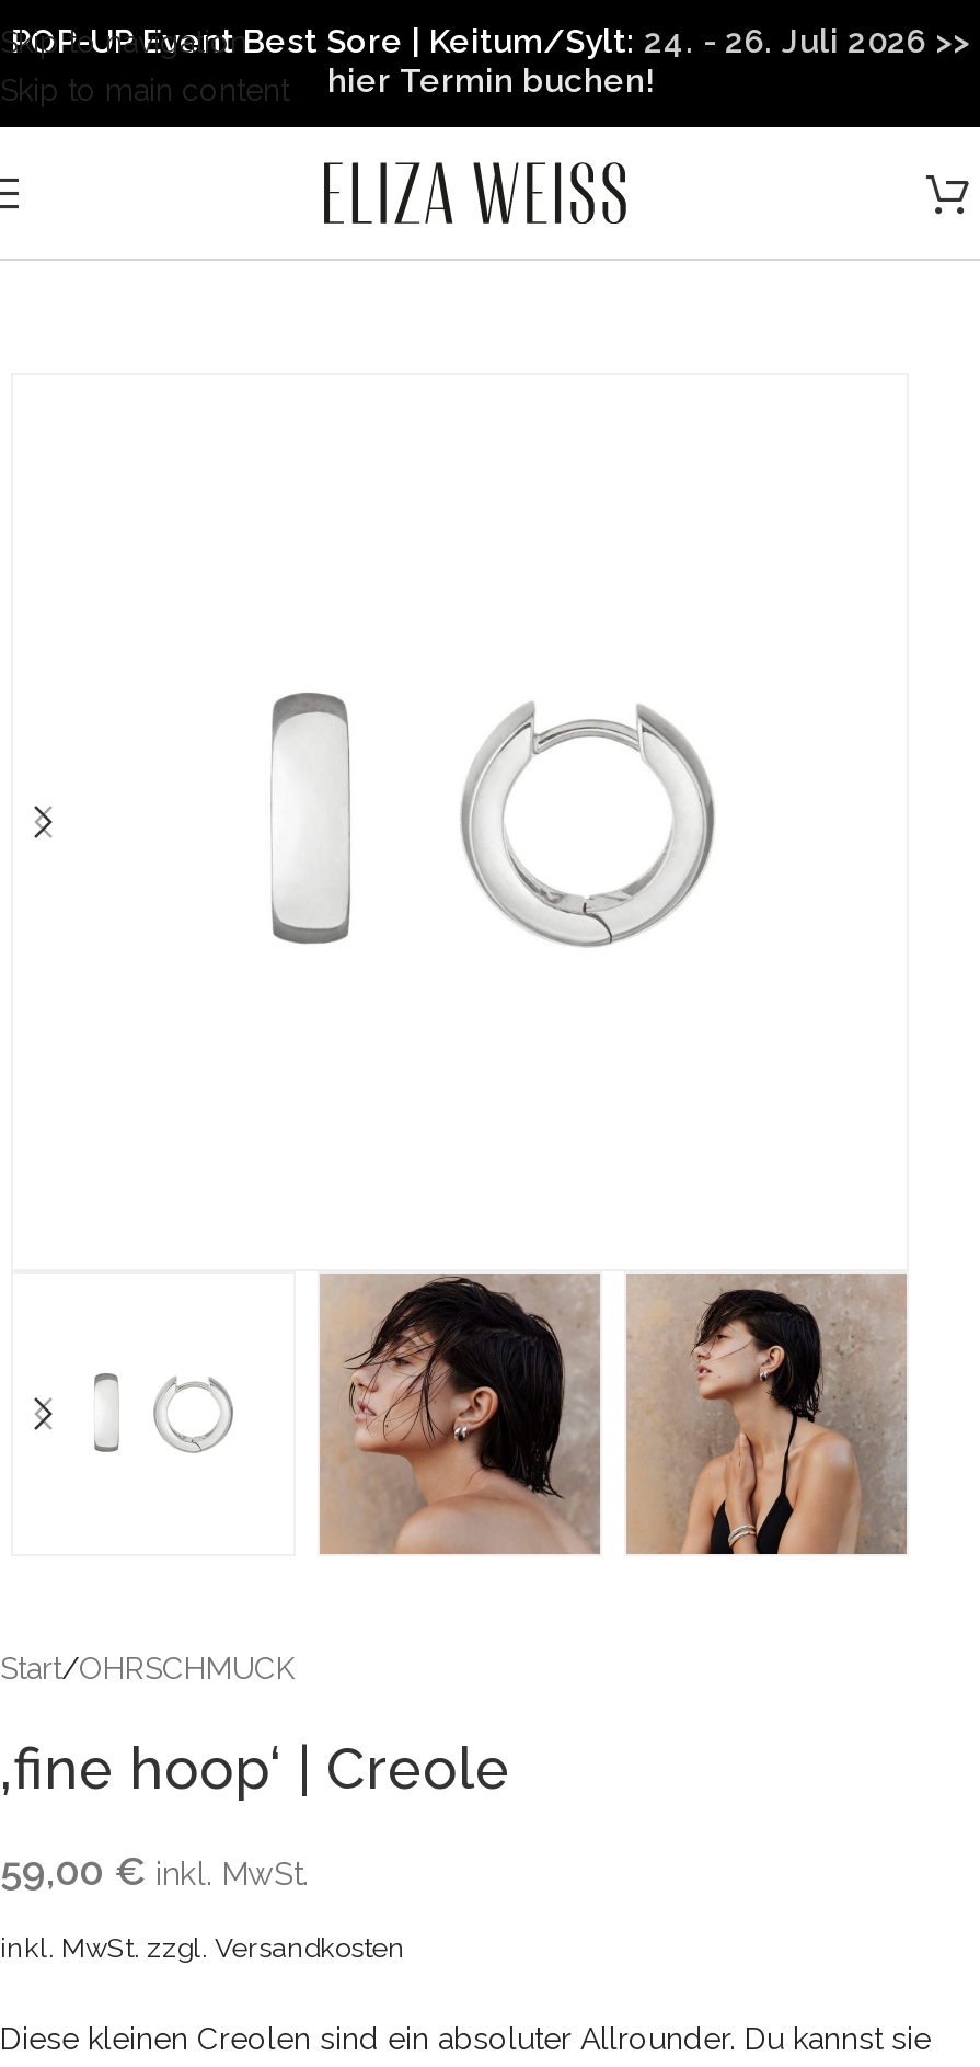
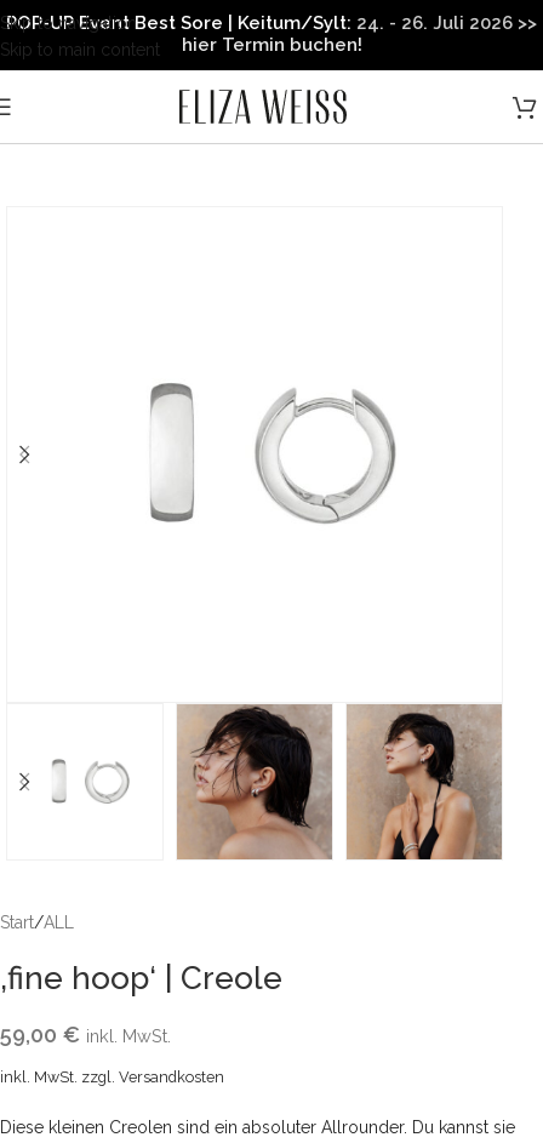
- Start/OHRSCHMUCK
+ Start/ALL
